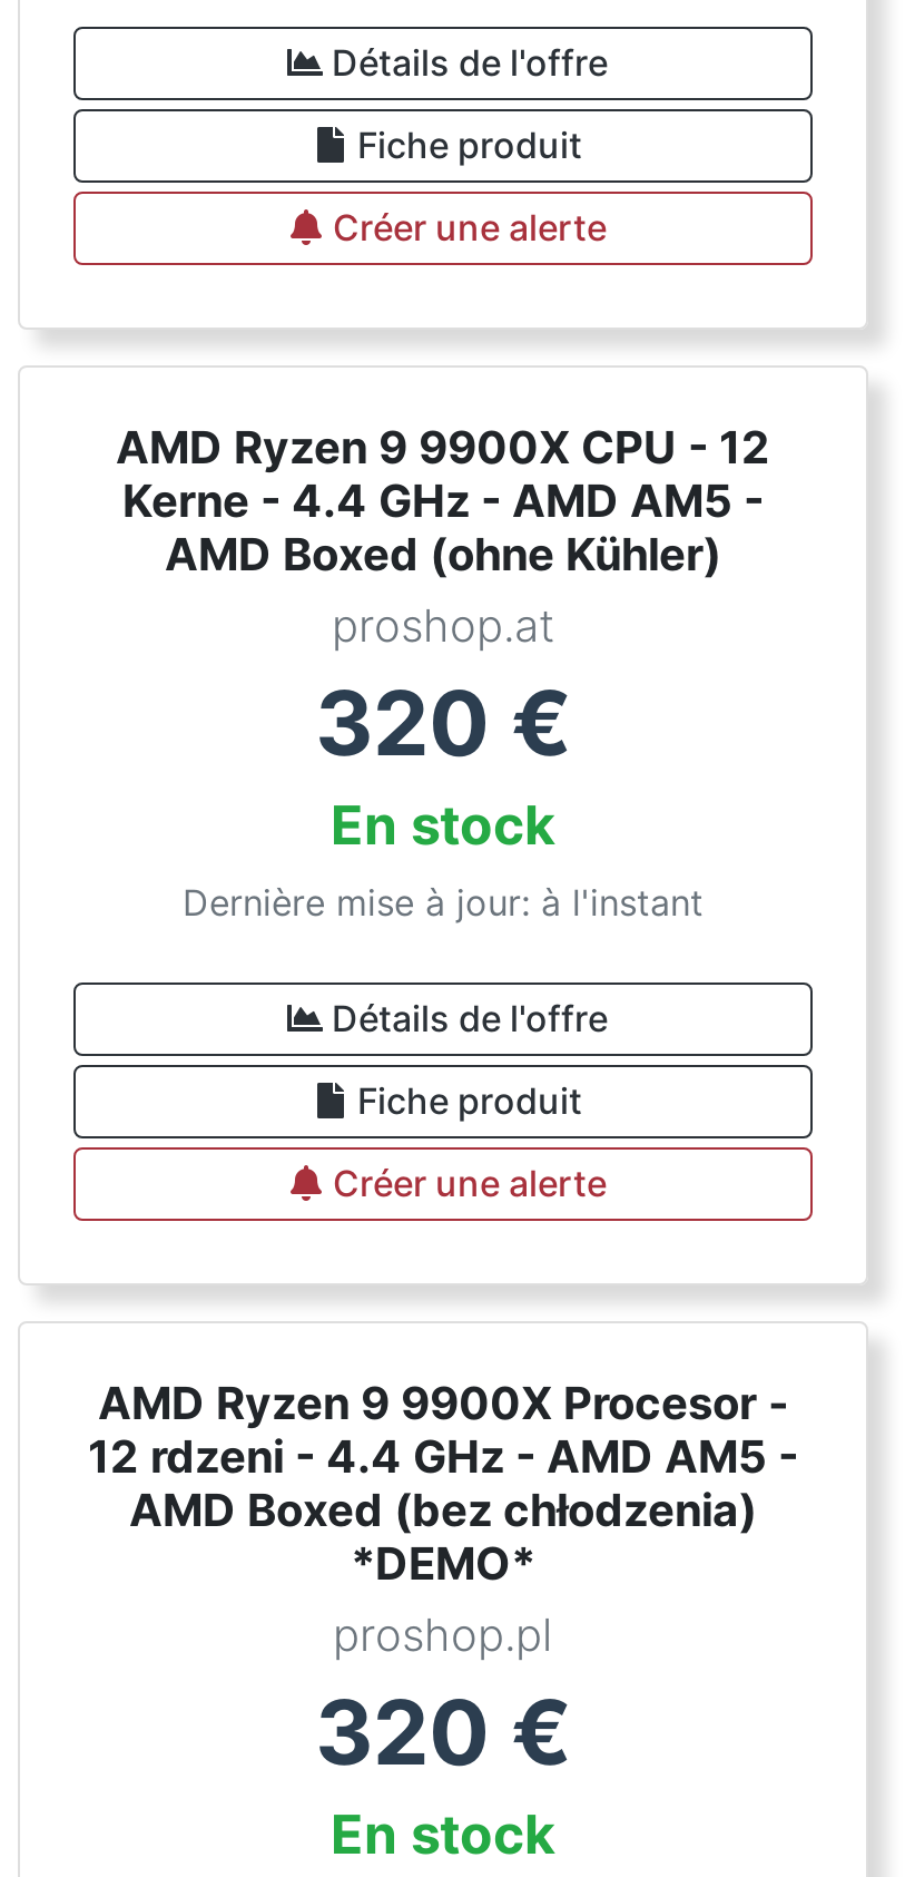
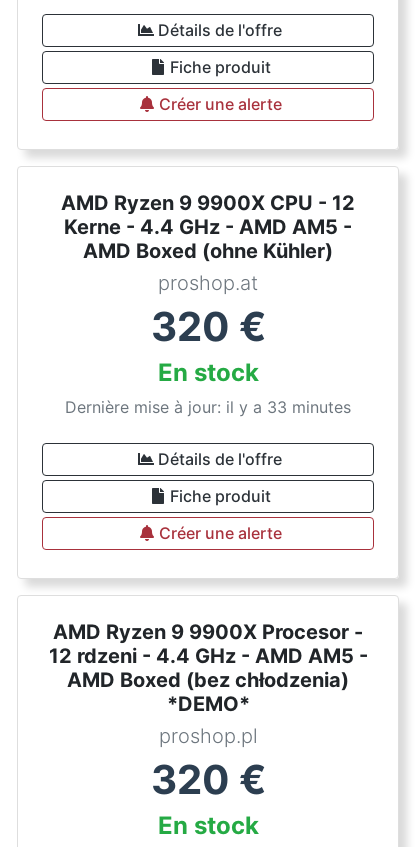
- Dernière mise à jour: à l'instant
+ Dernière mise à jour: il y a 33 minutes
